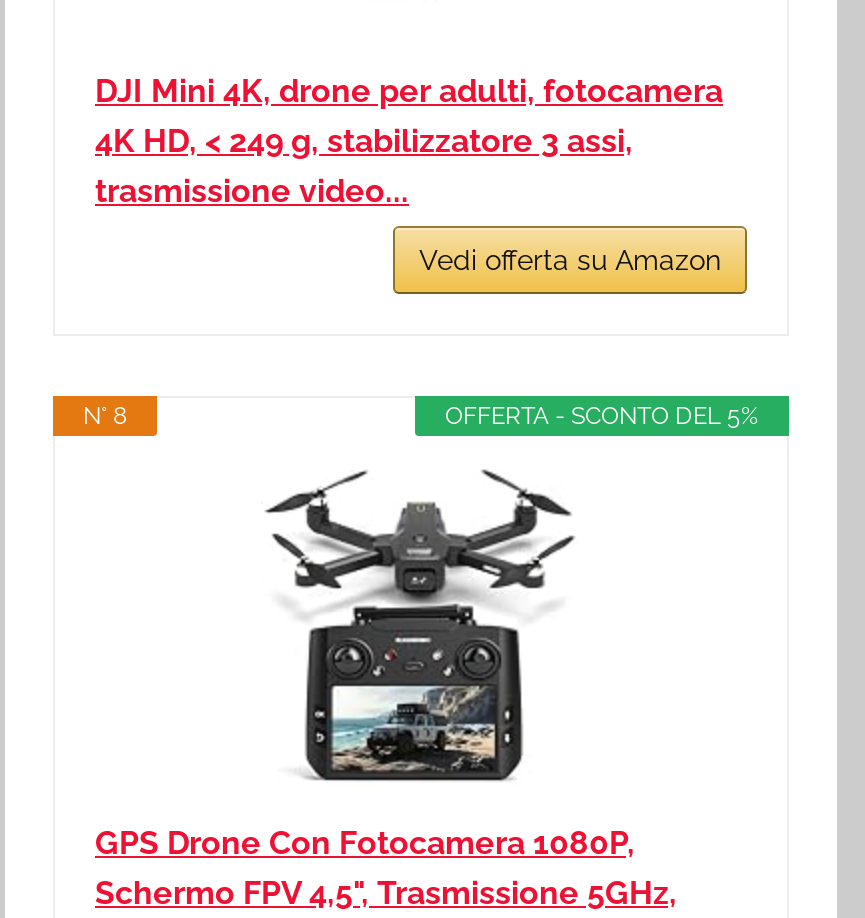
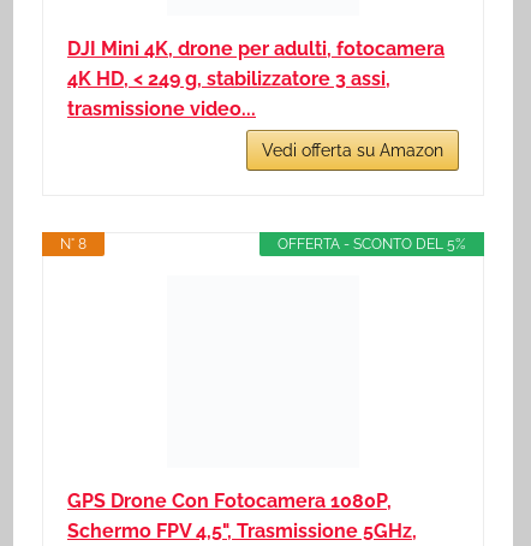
- [image]
